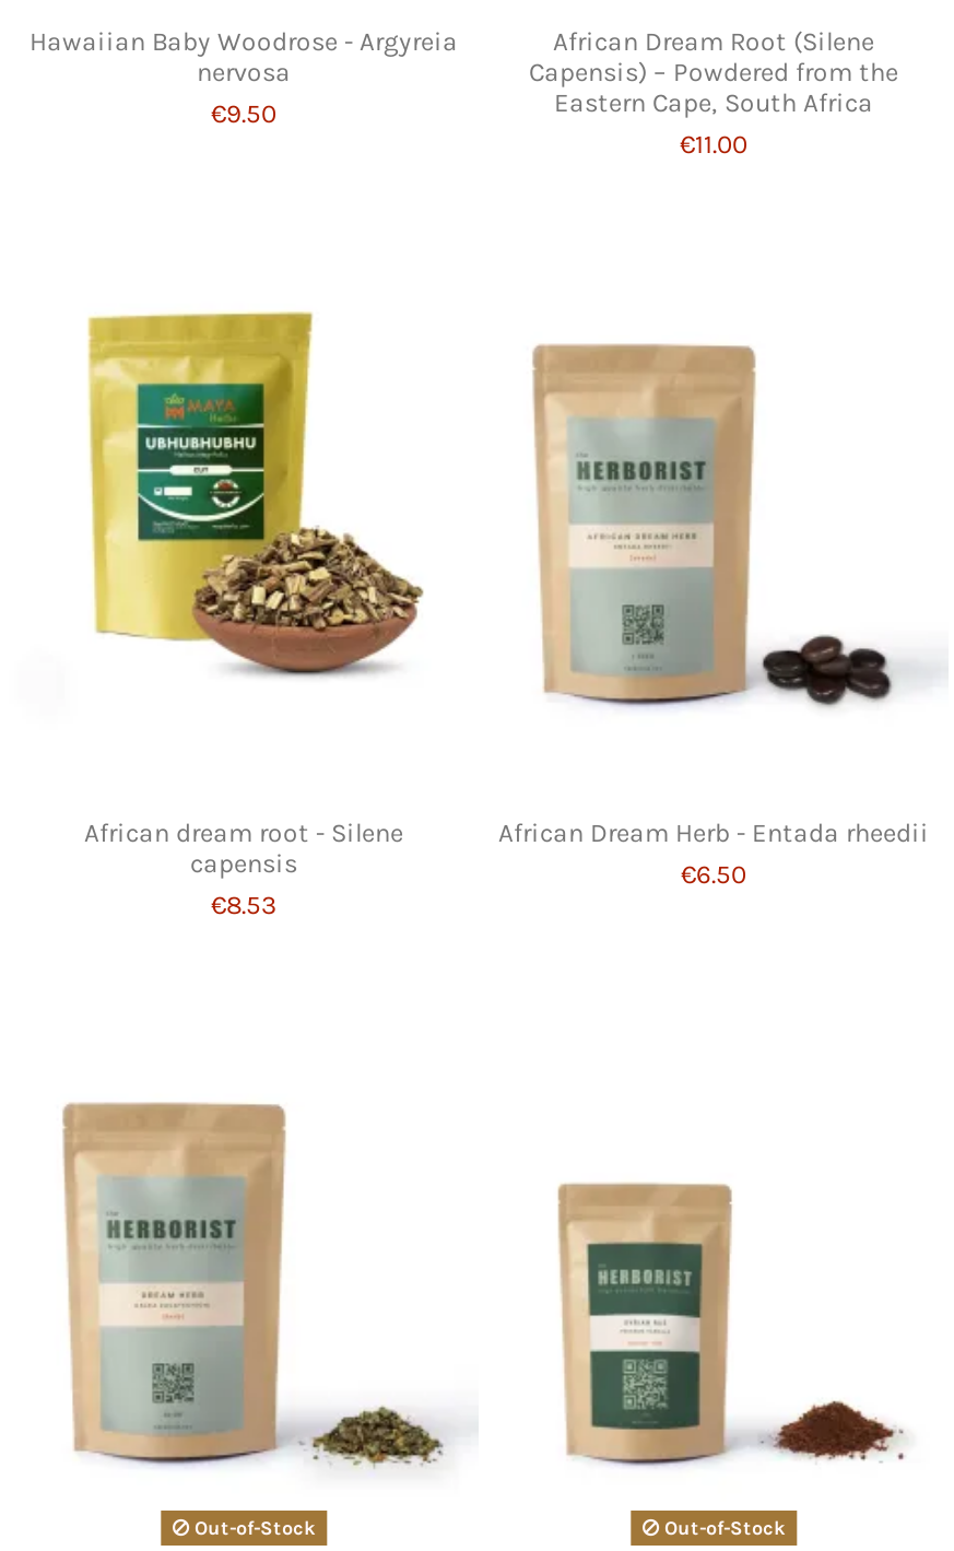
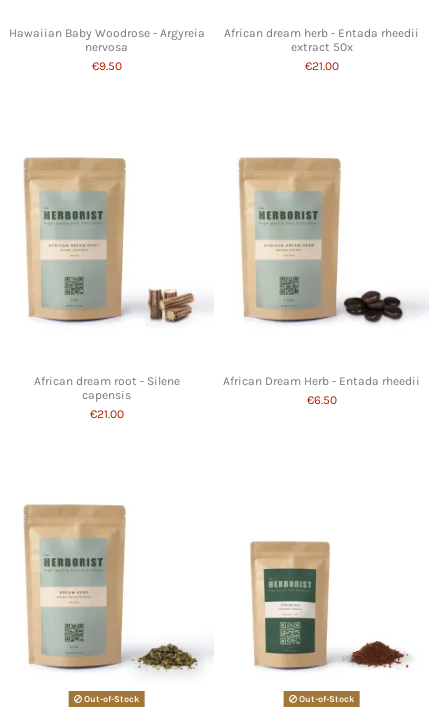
- African Dream Root (Silene
- Capensis) – Powdered from the
- Eastern Cape, South Africa
- €11.00
+ African dream herb - Entada rheedii
+ extract 50x
+ €21.00

- [image]
+ [image]

- €8.53
+ €21.00
